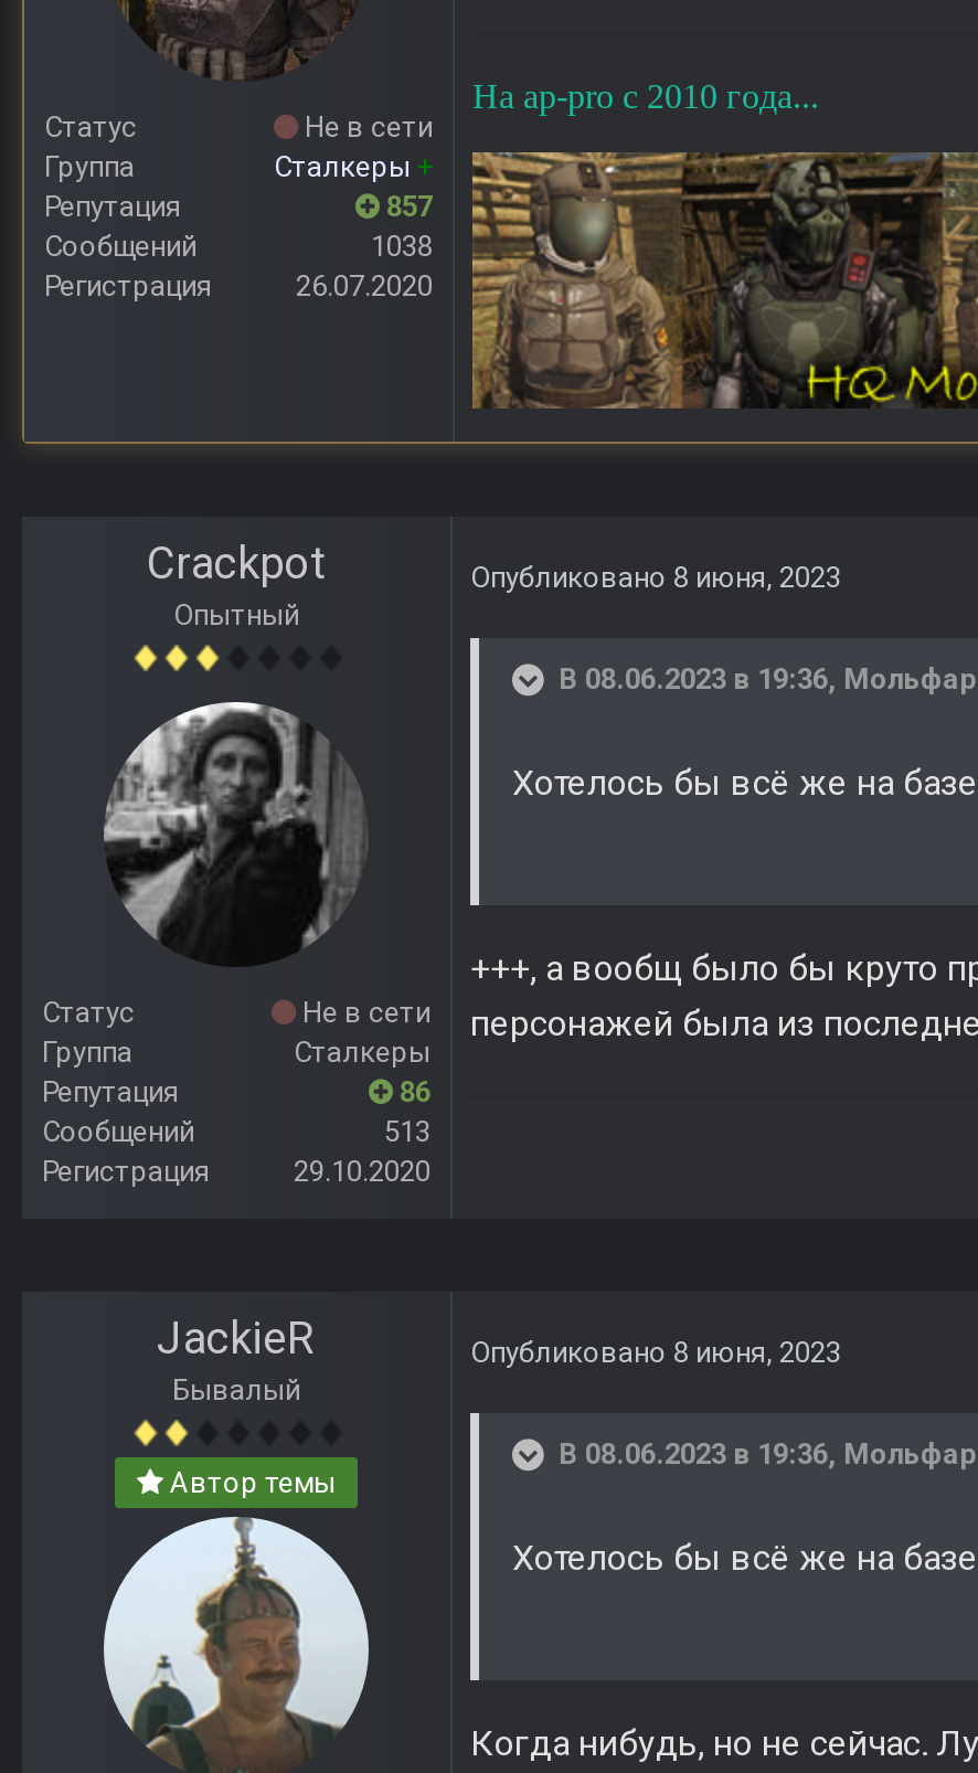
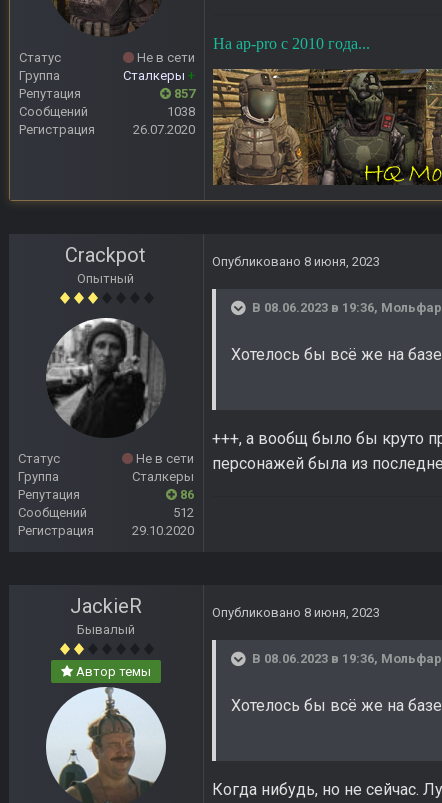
- 513
+ 512
